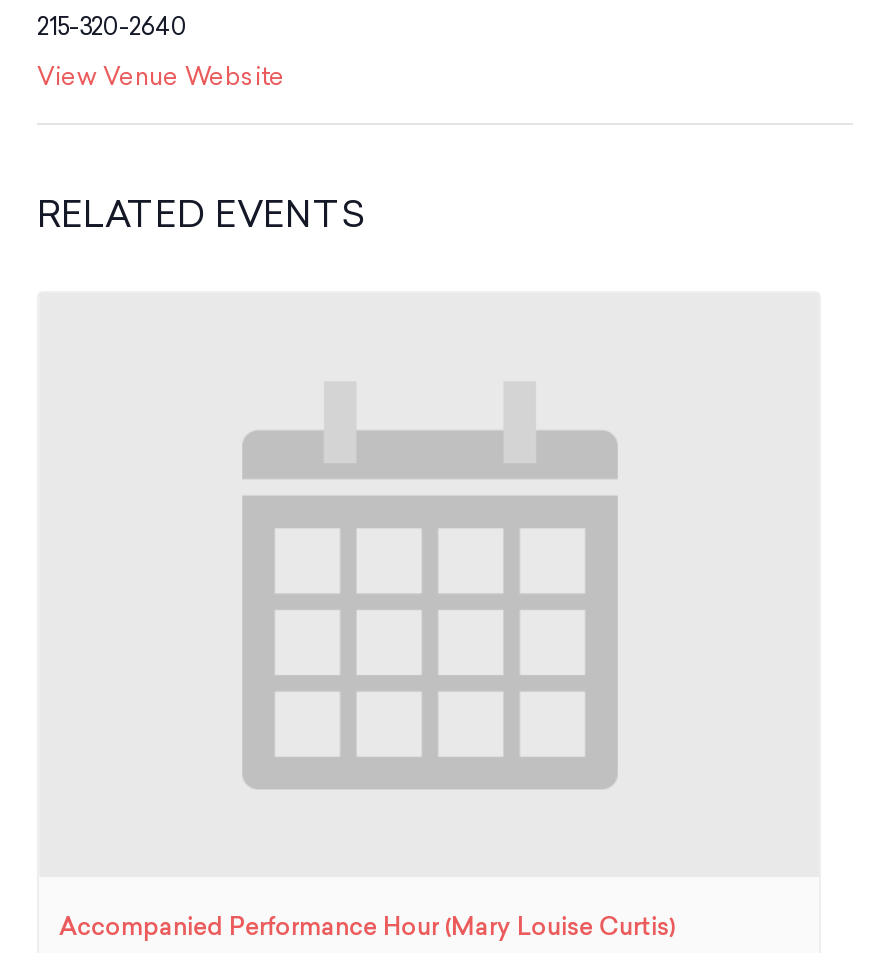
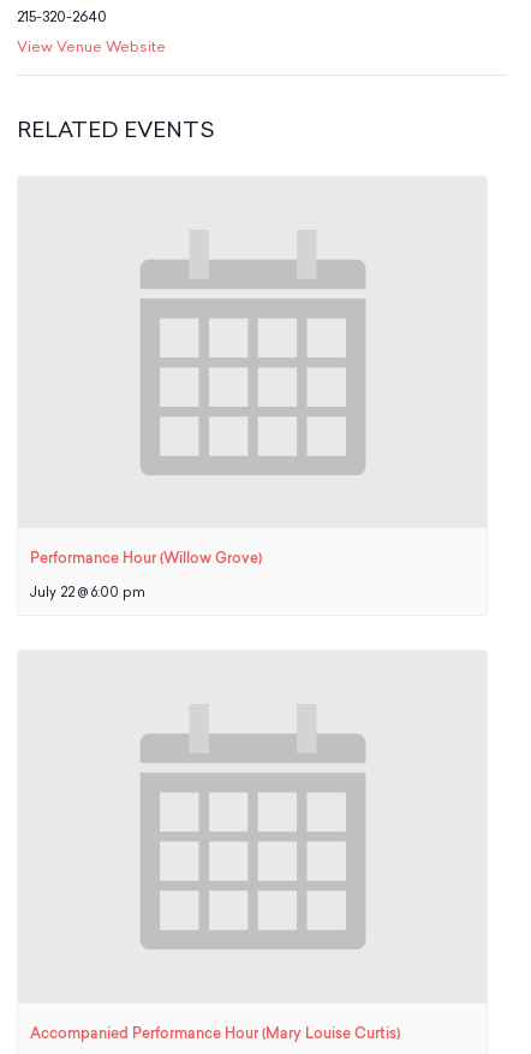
+ Performance Hour (Willow Grove)
+ July 22 @ 6:00 pm
